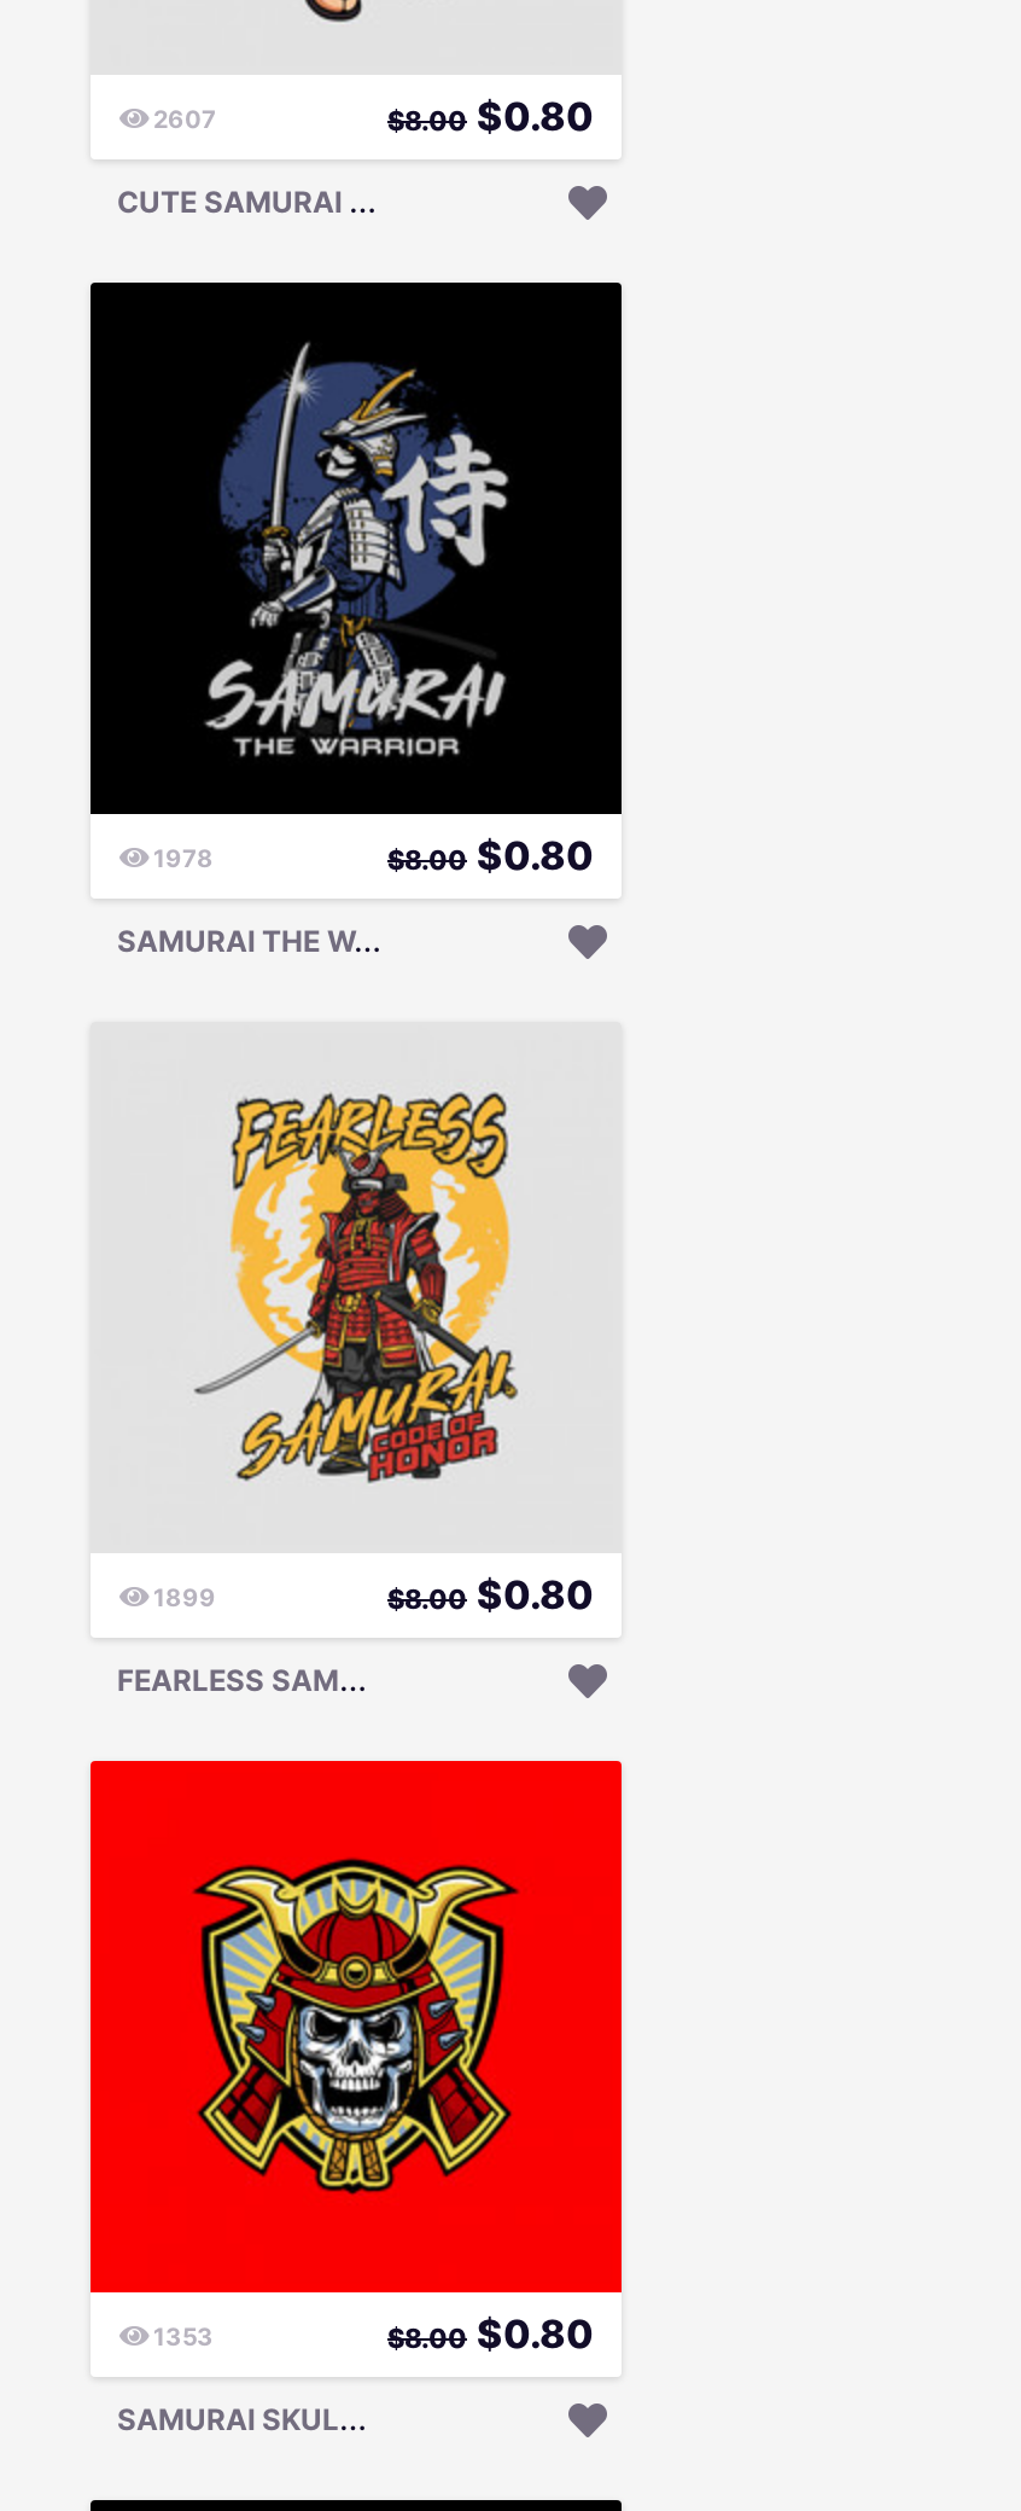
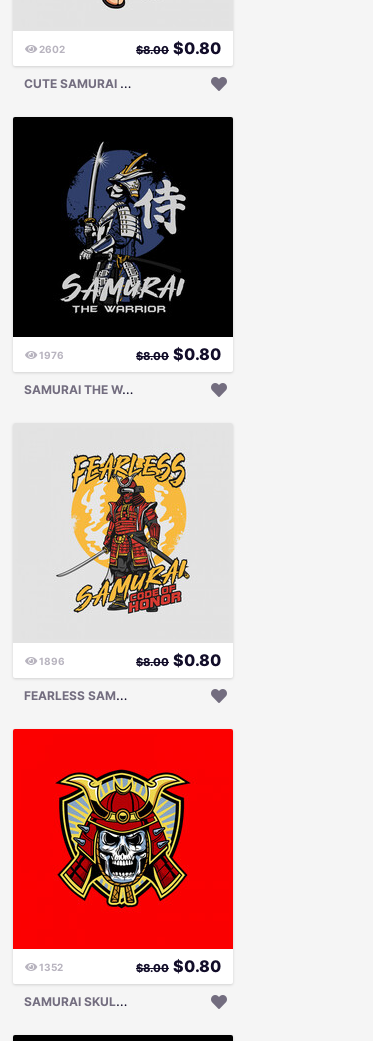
- 2607
+ 2602

- 1978
+ 1976

- 1899
+ 1896

- 1353
+ 1352
